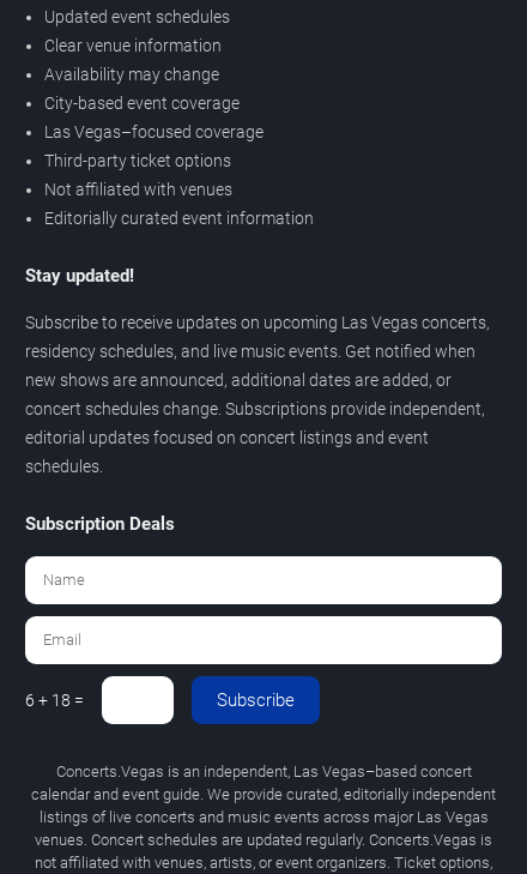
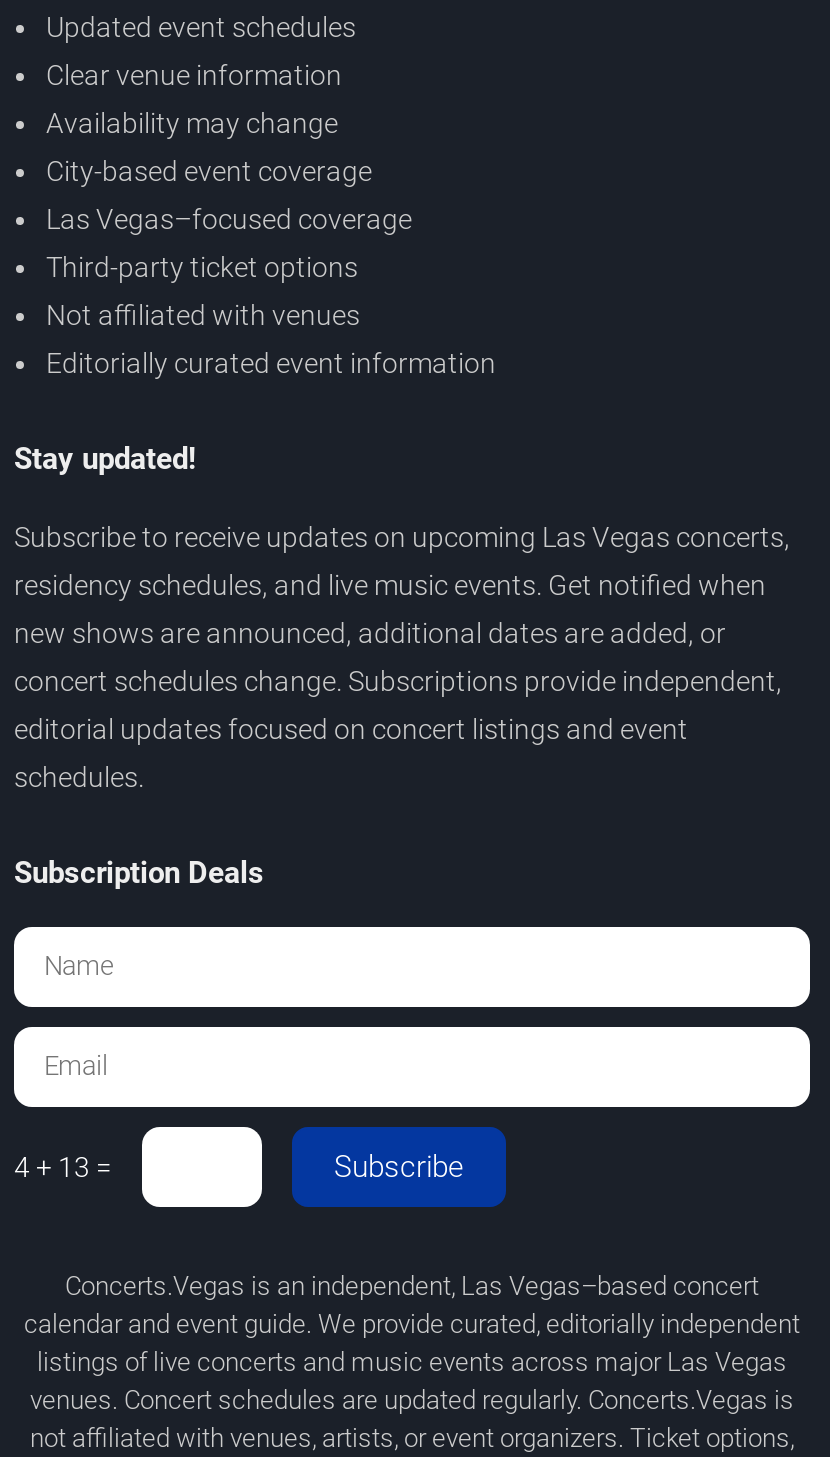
- 6 + 18 =
+ 4 + 13 =
